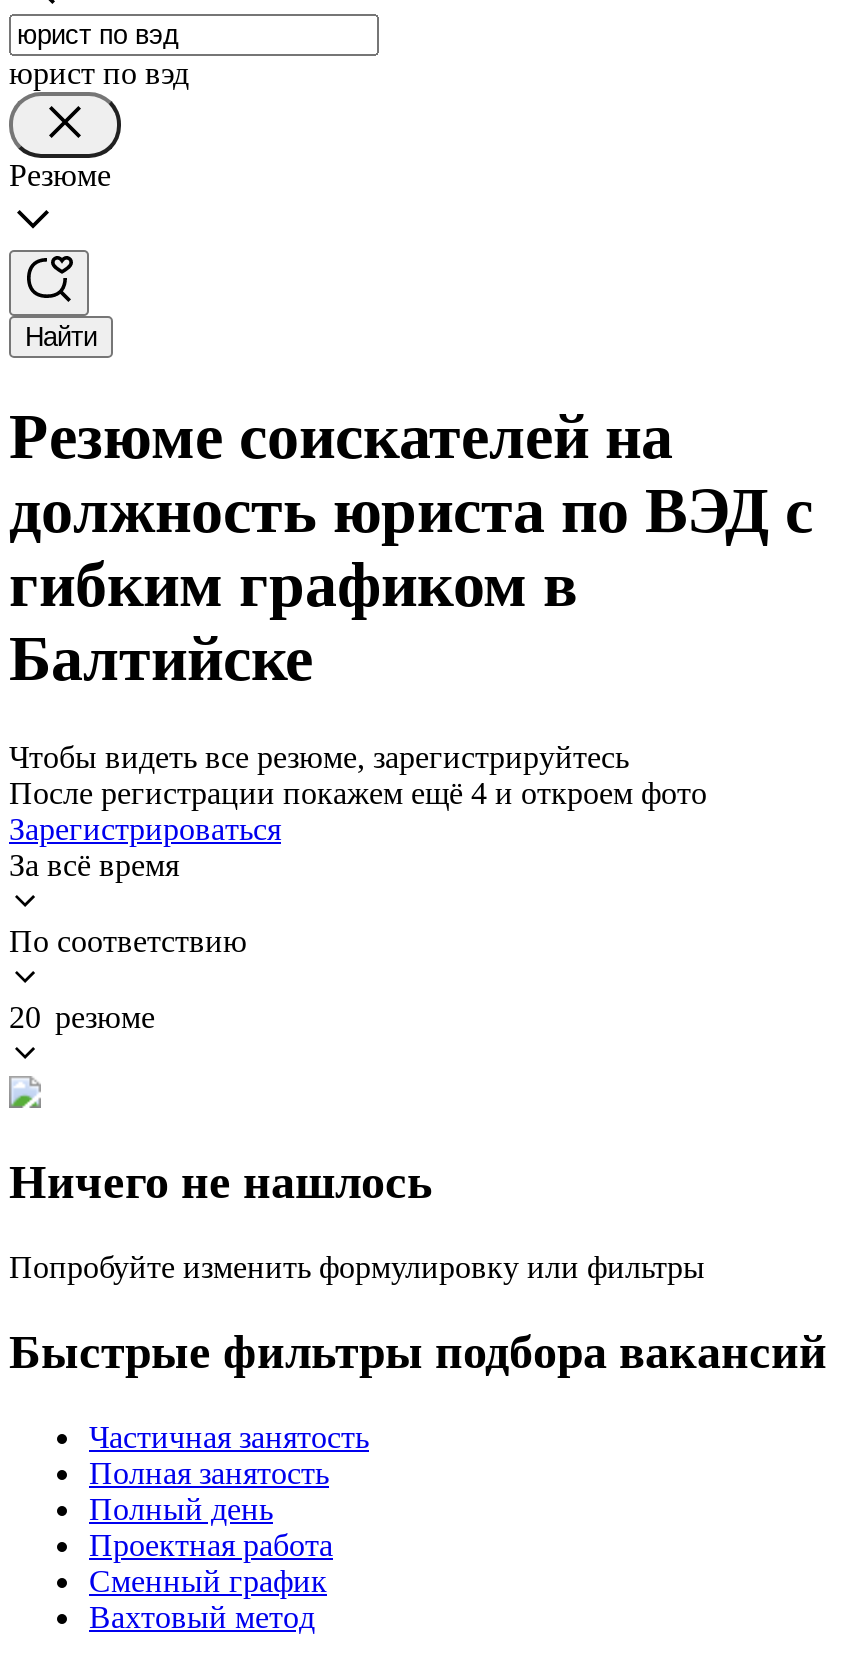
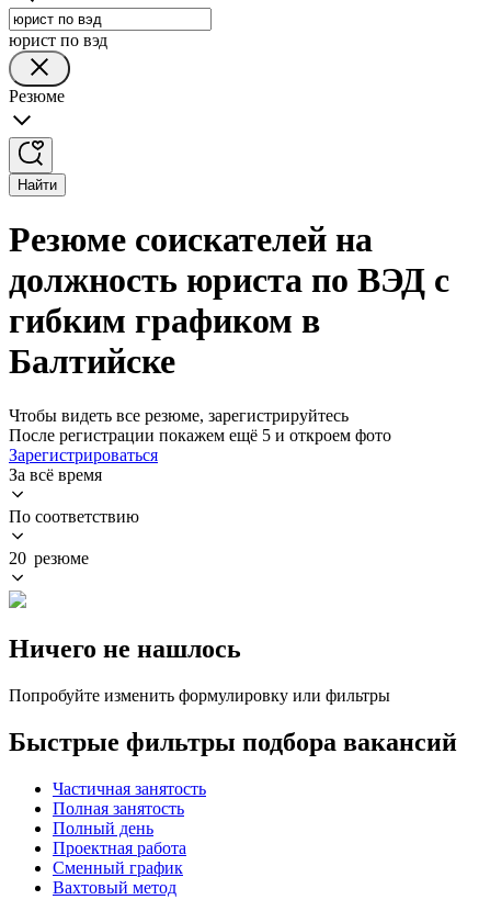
- После регистрации покажем ещё 4 и откроем фото
+ После регистрации покажем ещё 5 и откроем фото
